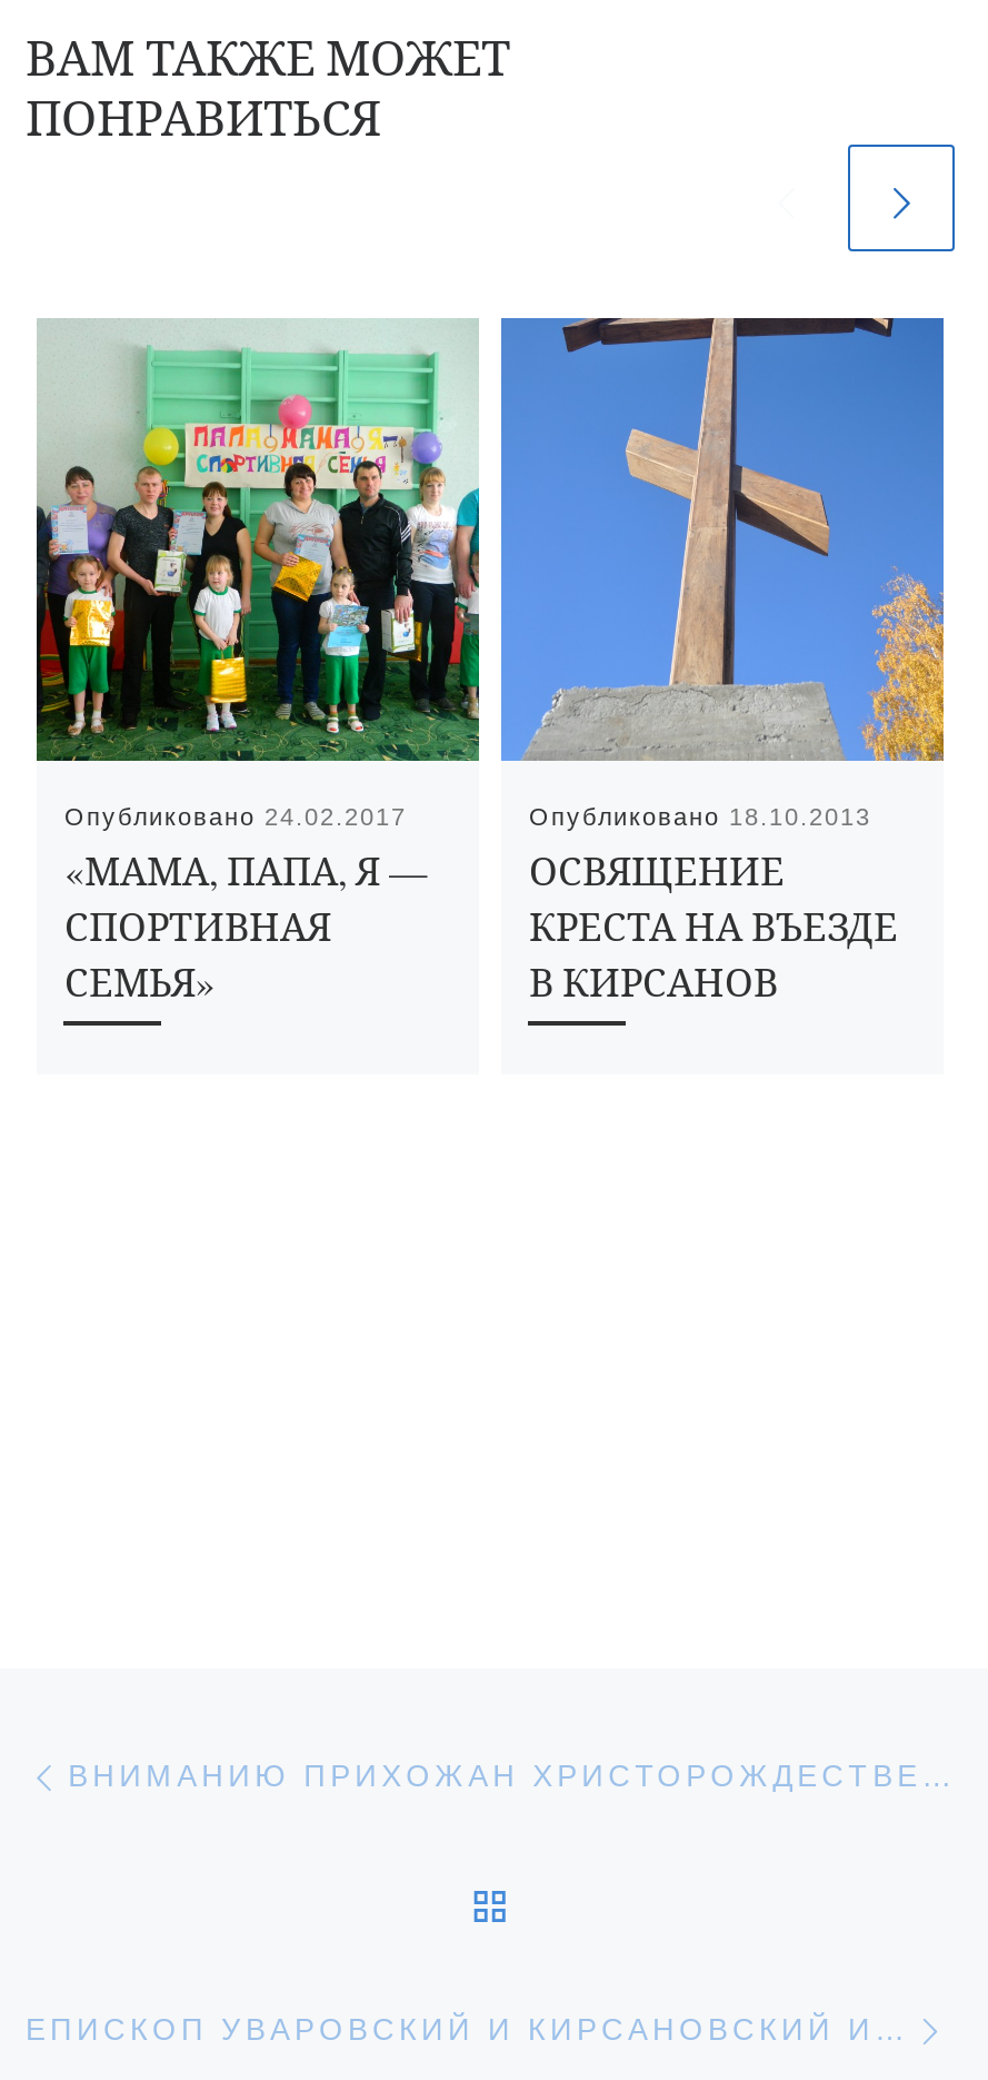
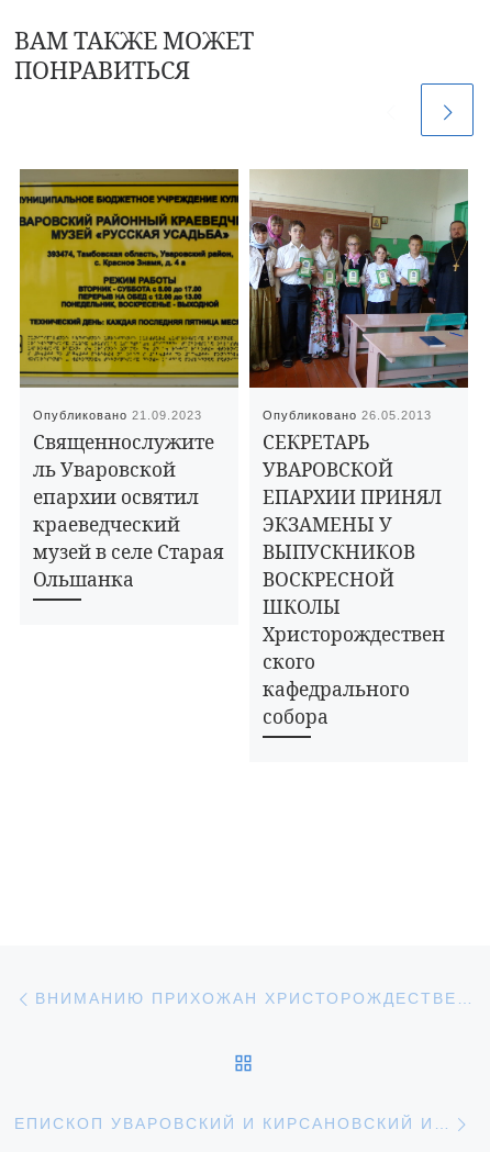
- [image]
- Опубликовано 24.02.2017
- «МАМА, ПАПА, Я —
- СПОРТИВНАЯ
- СЕМЬЯ»
+ [image]
+ Опубликовано 21.09.2023
+ Священнослужите
+ ль Уваровской
+ епархии освятил
+ краеведческий
+ музей в селе Старая
+ Ольшанка

- [image]
- Опубликовано 18.10.2013
- ОСВЯЩЕНИЕ
- КРЕСТА НА ВЪЕЗДЕ
- В КИРСАНОВ
+ [image]
+ Опубликовано 26.05.2013
+ СЕКРЕТАРЬ
+ УВАРОВСКОЙ
+ ЕПАРХИИ ПРИНЯЛ
+ ЭКЗАМЕНЫ У
+ ВЫПУСКНИКОВ
+ ВОСКРЕСНОЙ
+ ШКОЛЫ
+ Христорождествен
+ ского
+ кафедрального
+ собора
